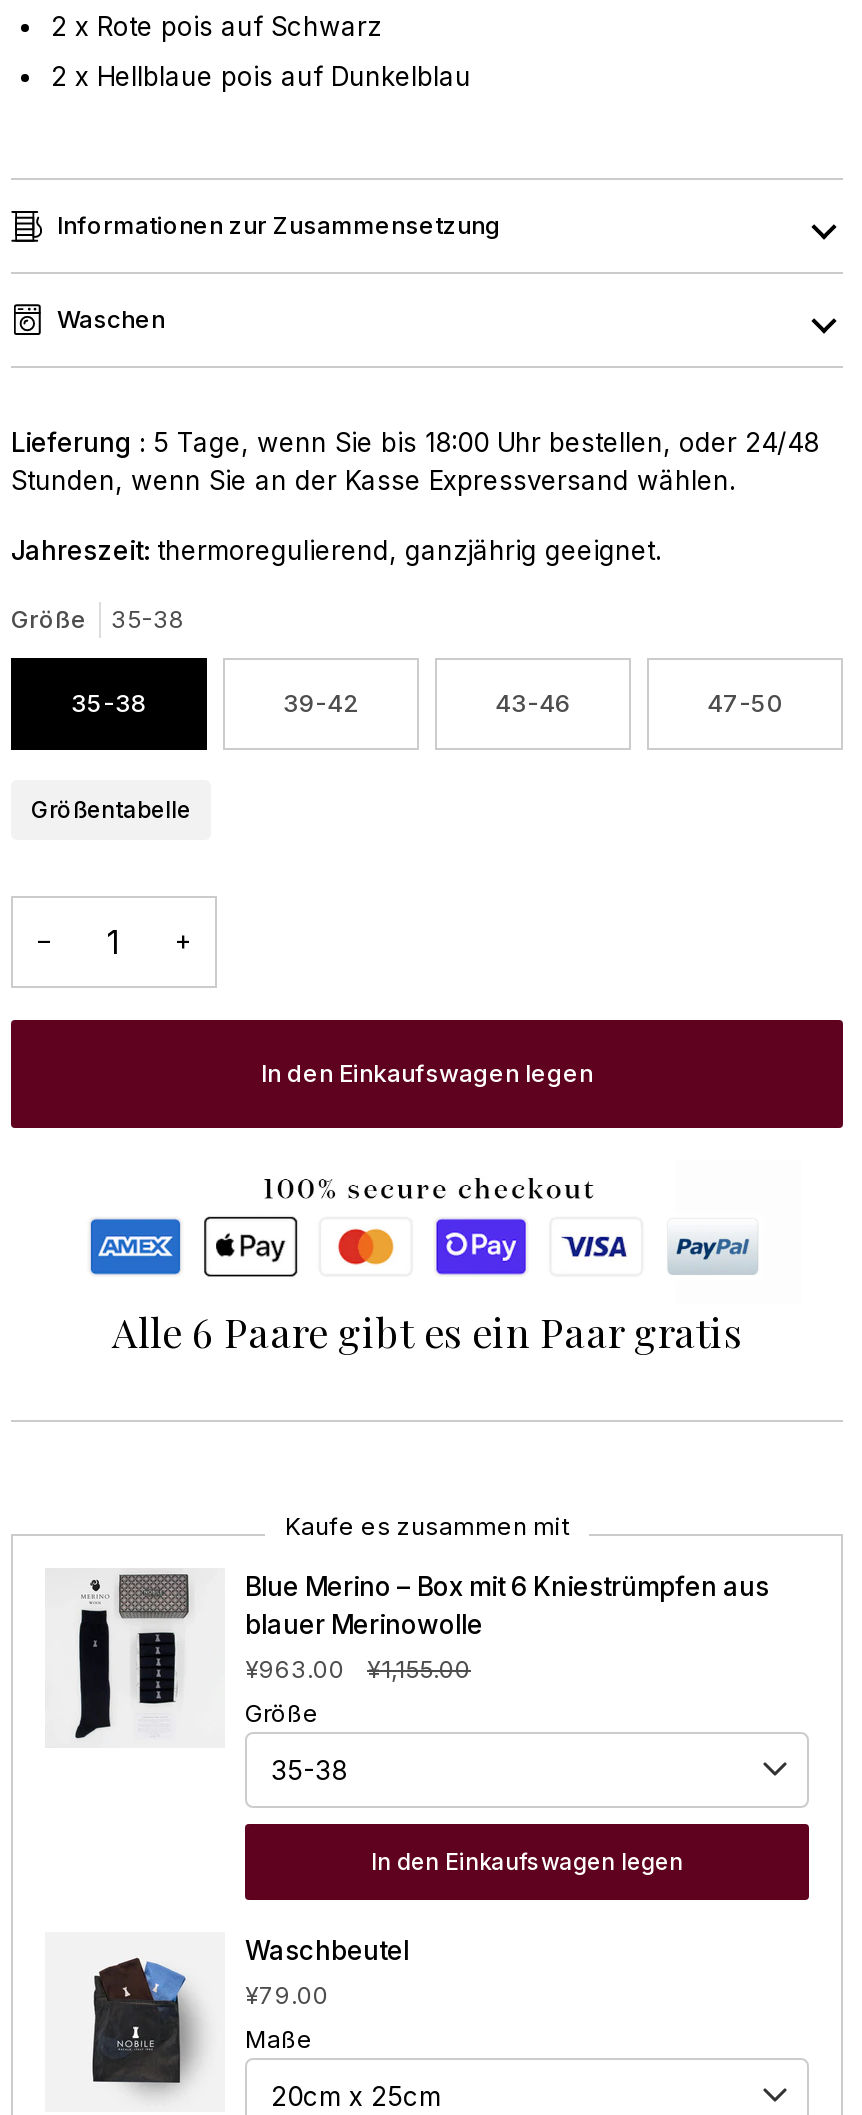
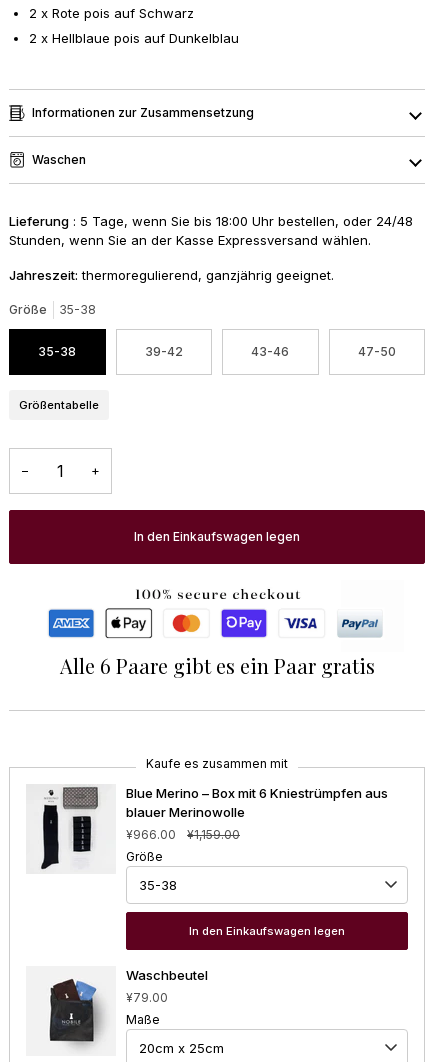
- ¥963.00 ¥1,155.00
+ ¥966.00 ¥1,159.00
